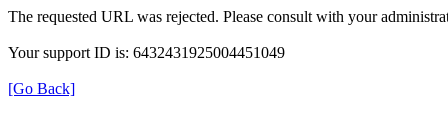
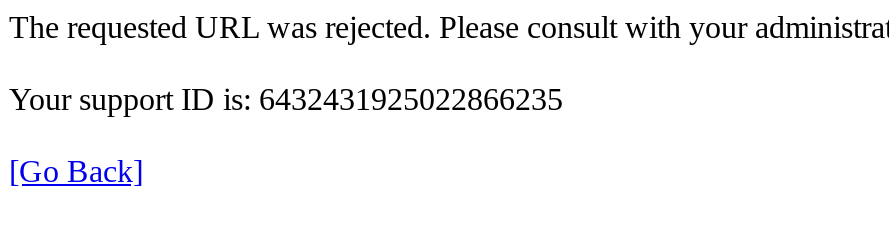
- Your support ID is: 6432431925004451049
+ Your support ID is: 6432431925022866235
